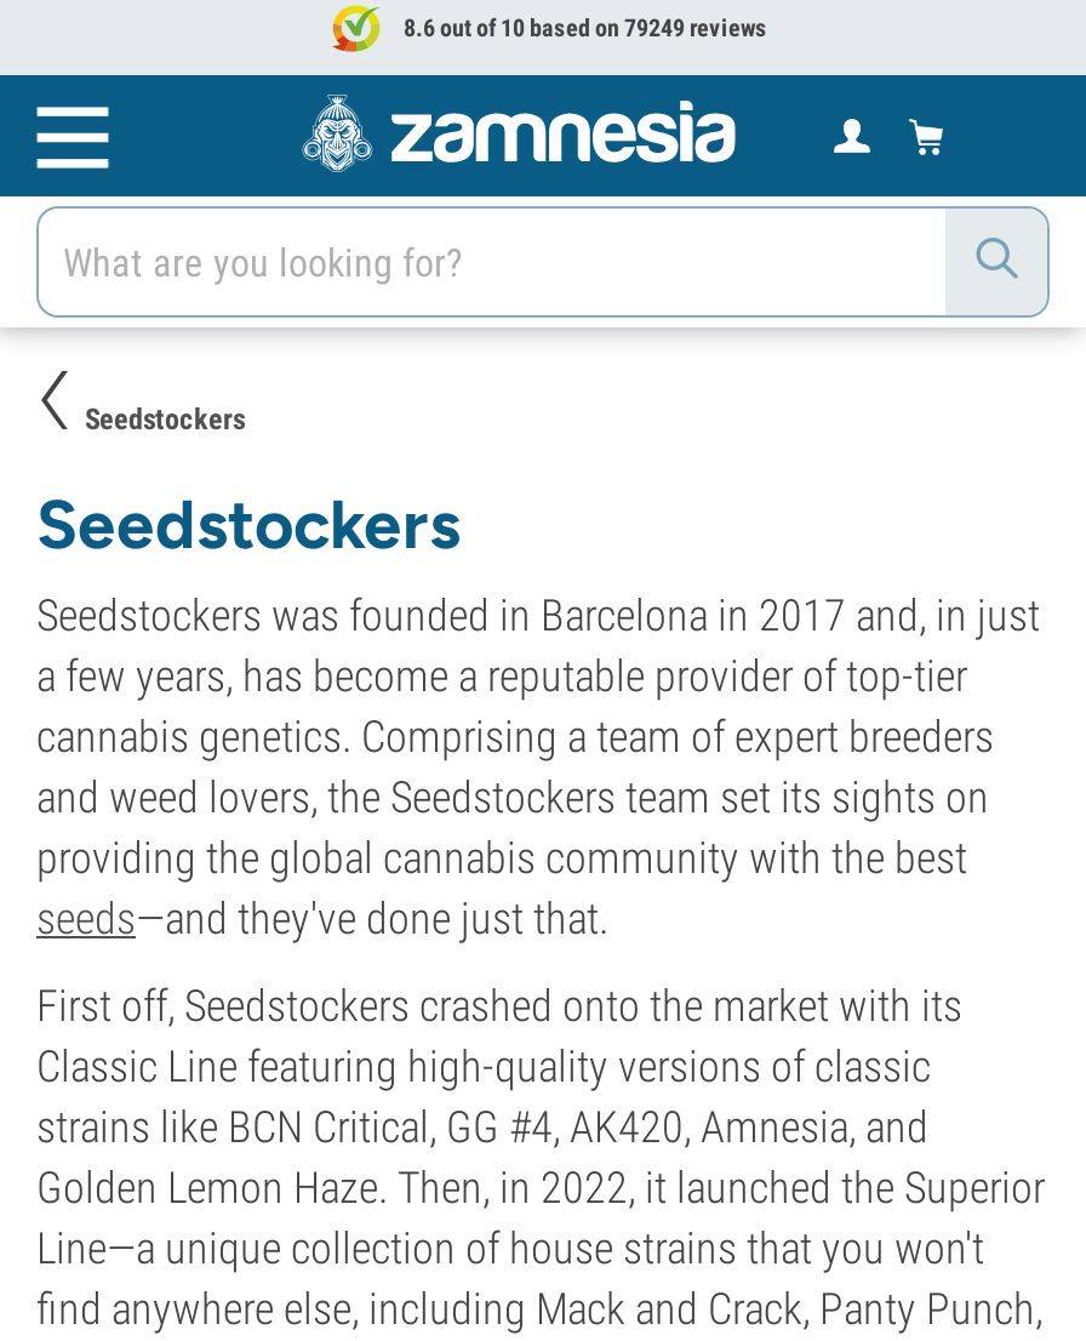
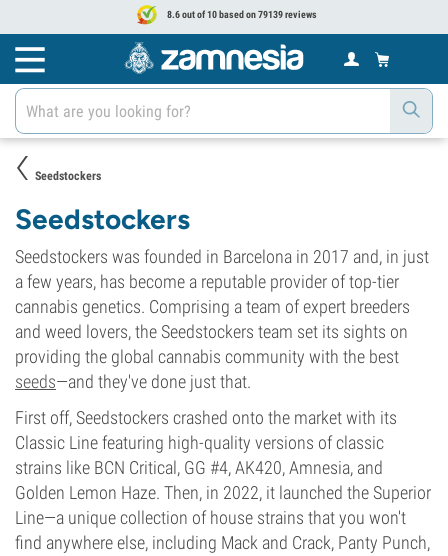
- 8.6 out of 10 based on 79249 reviews
+ 8.6 out of 10 based on 79139 reviews
